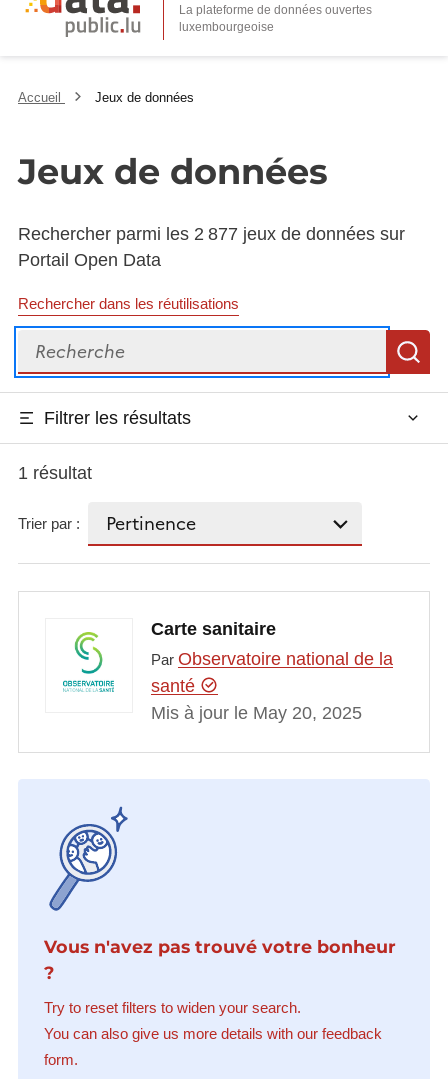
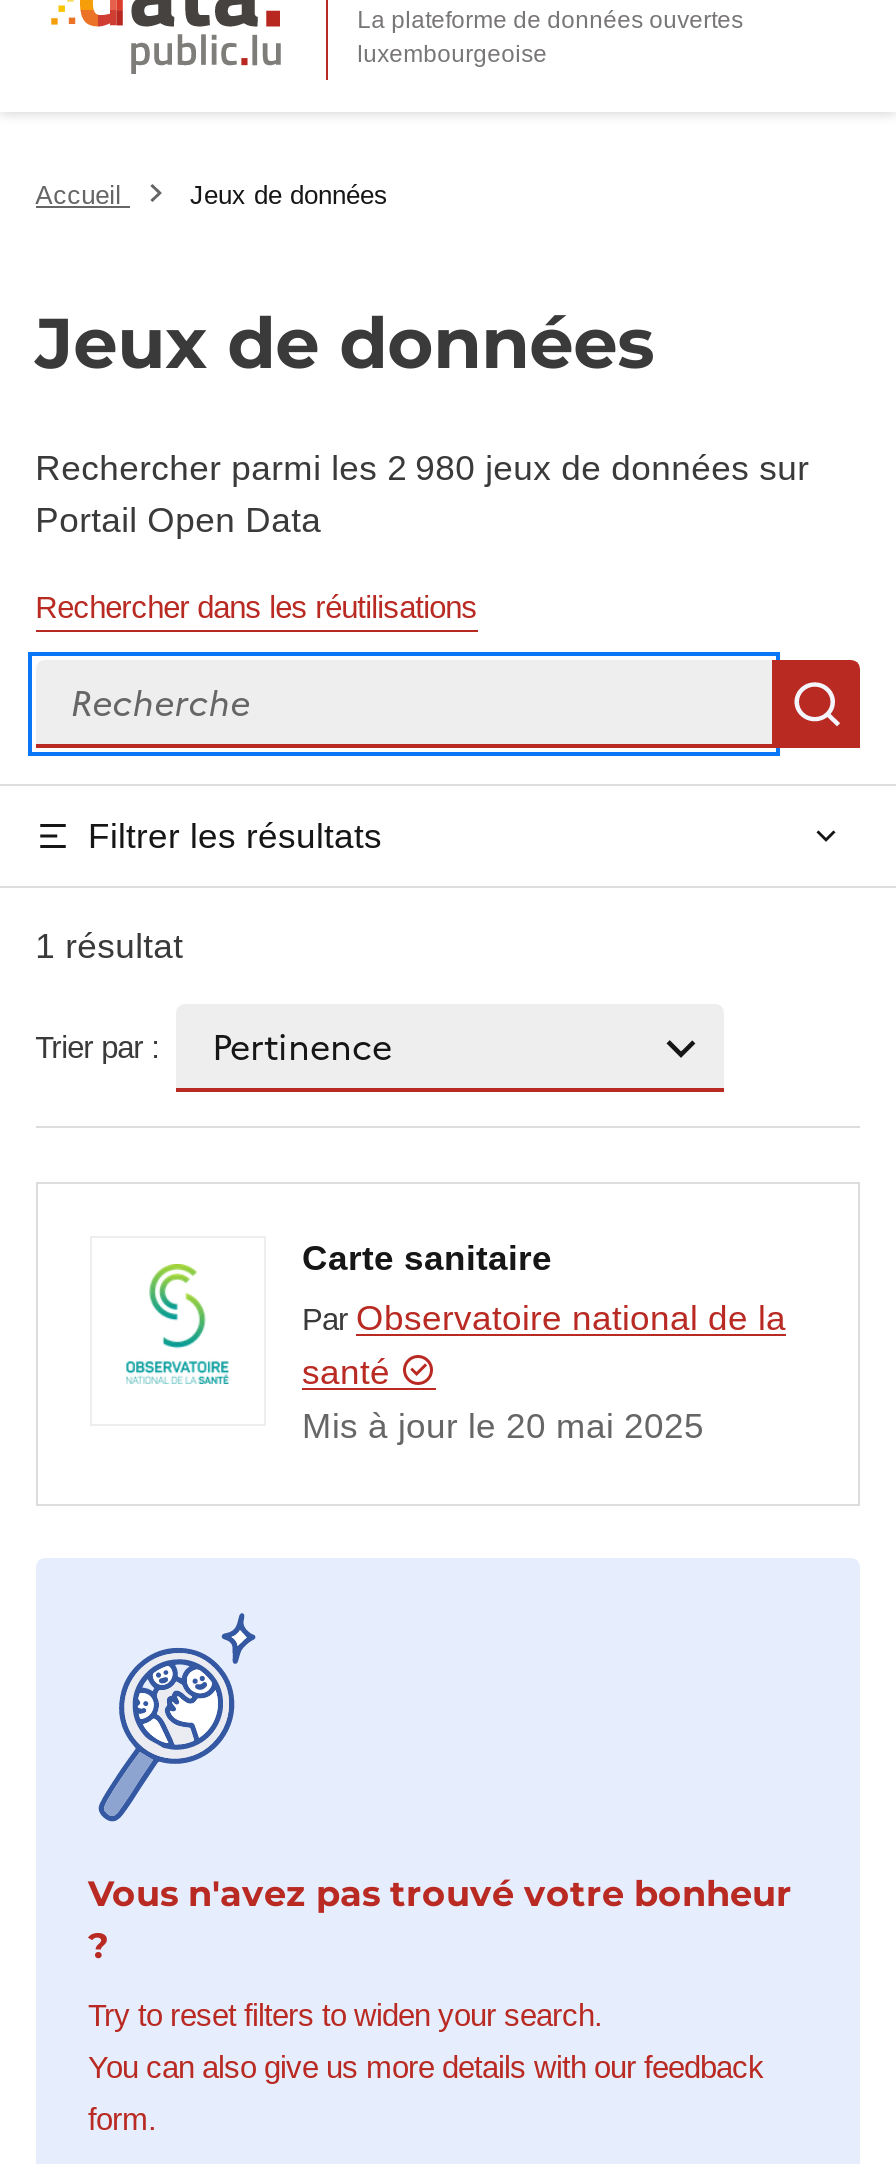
- Rechercher parmi les 2 877 jeux de données sur
+ Rechercher parmi les 2 980 jeux de données sur

- Mis à jour le May 20, 2025
+ Mis à jour le 20 mai 2025
